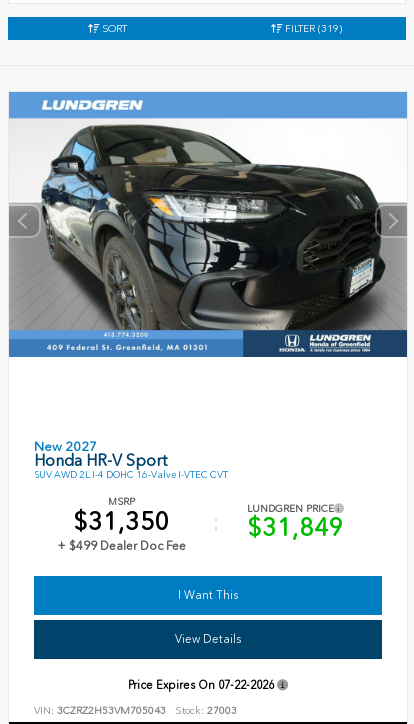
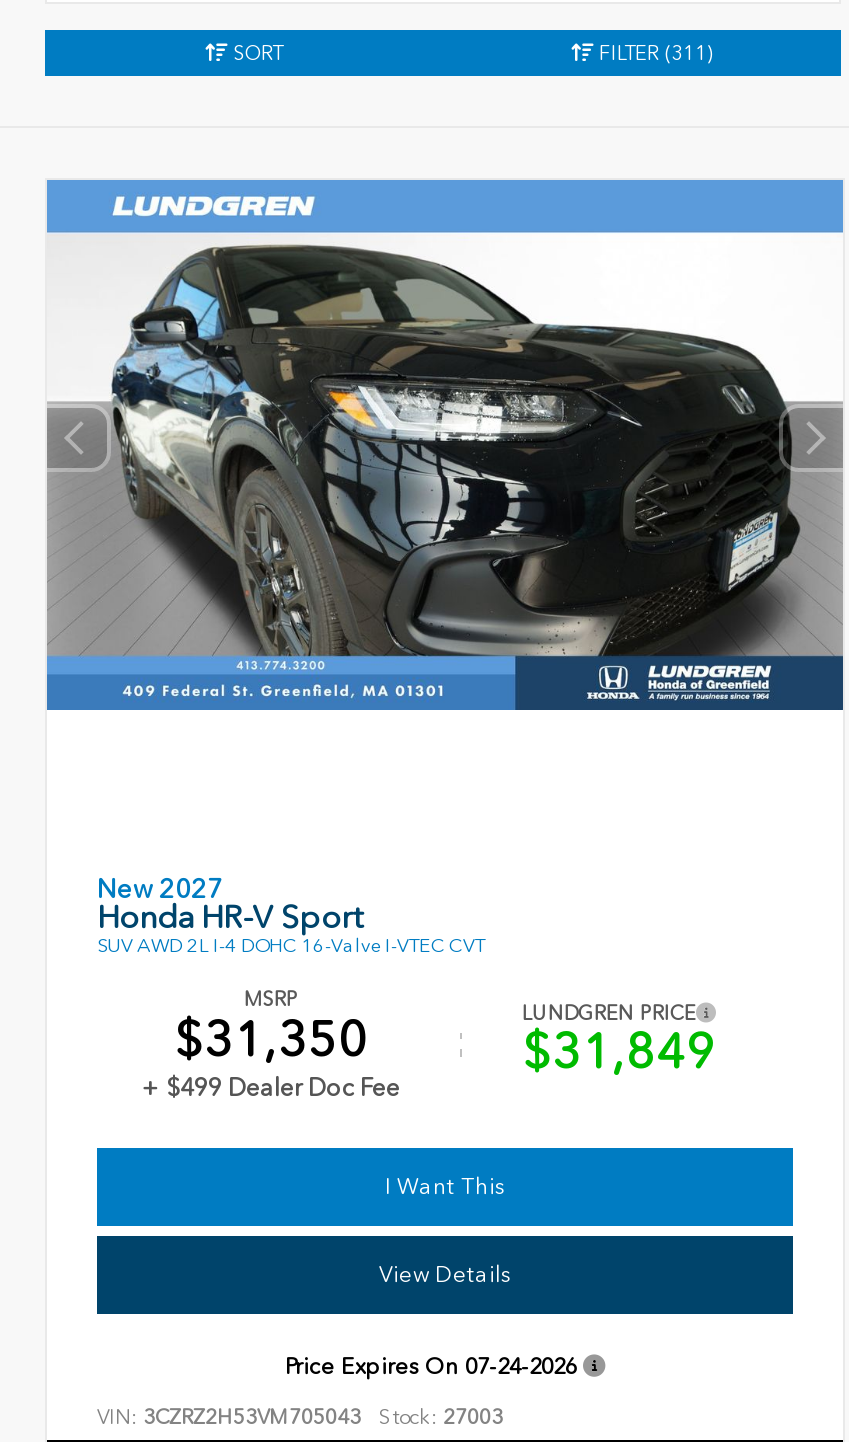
- FILTER (319)
+ FILTER (311)

- Price Expires On 07-22-2026
+ Price Expires On 07-24-2026
